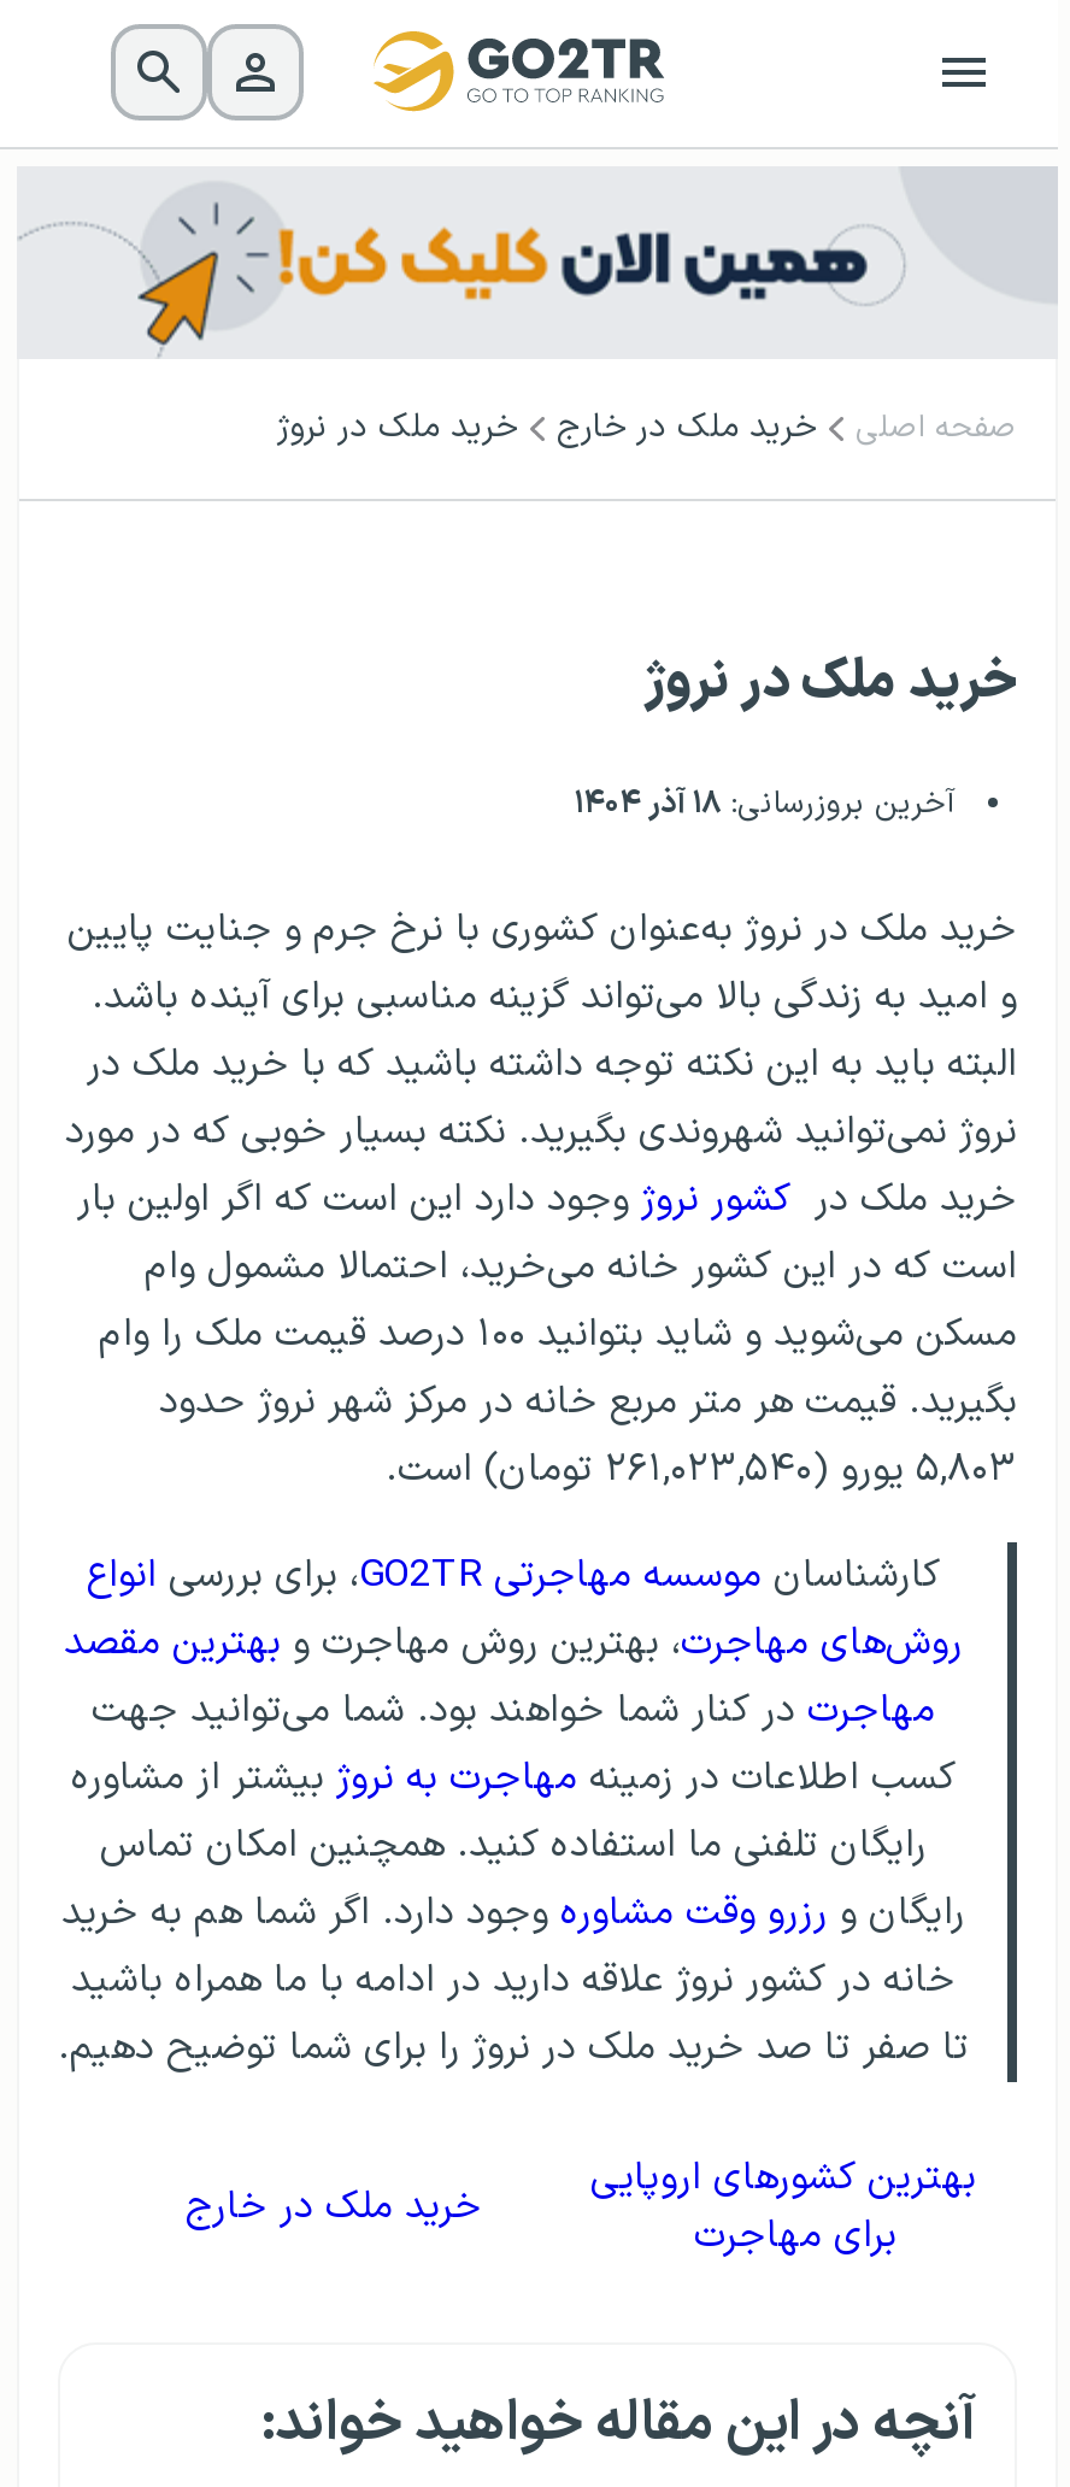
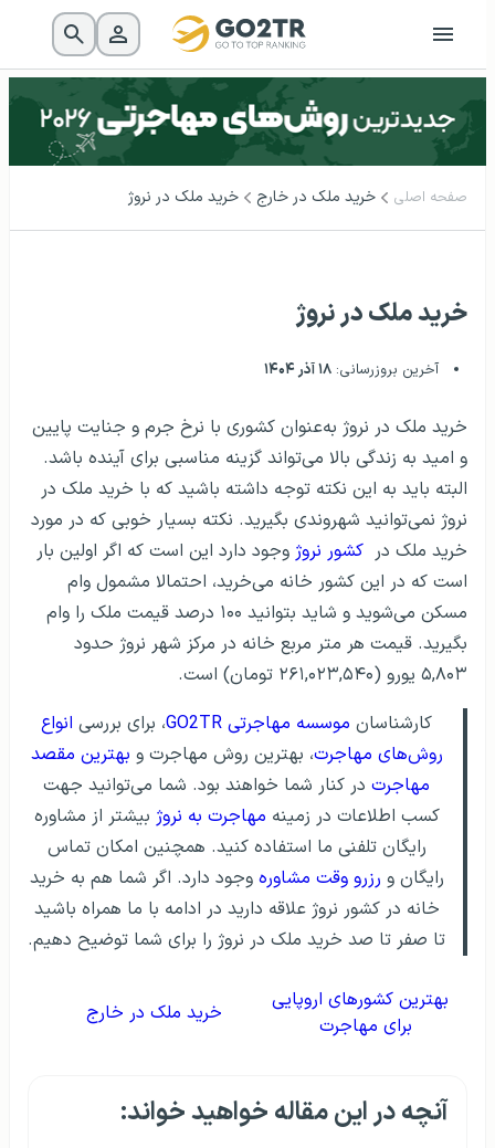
- [image]
+ [image]
